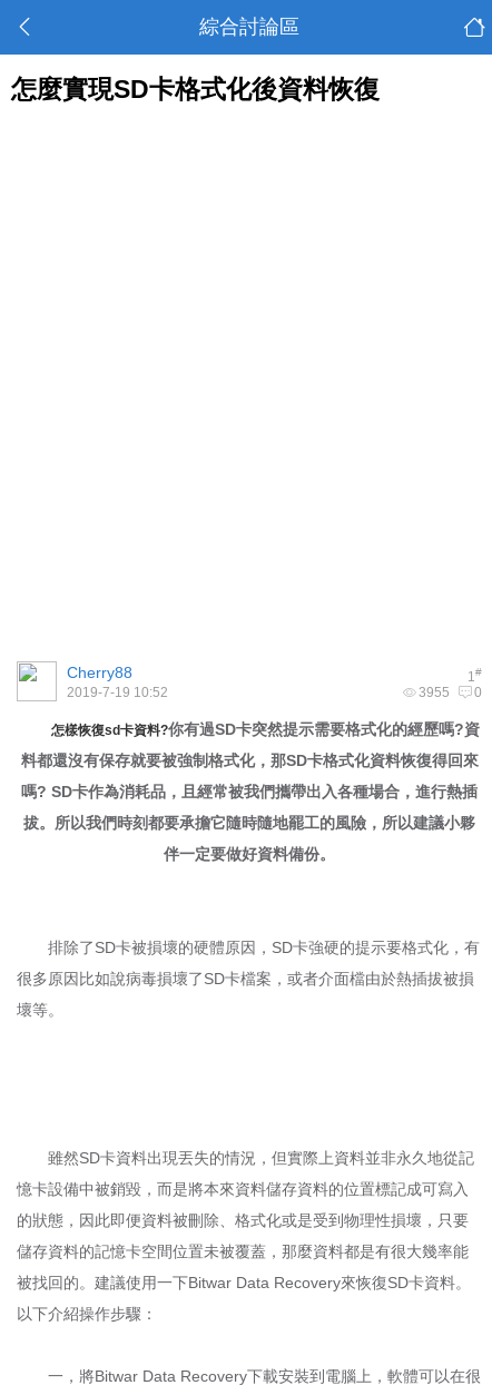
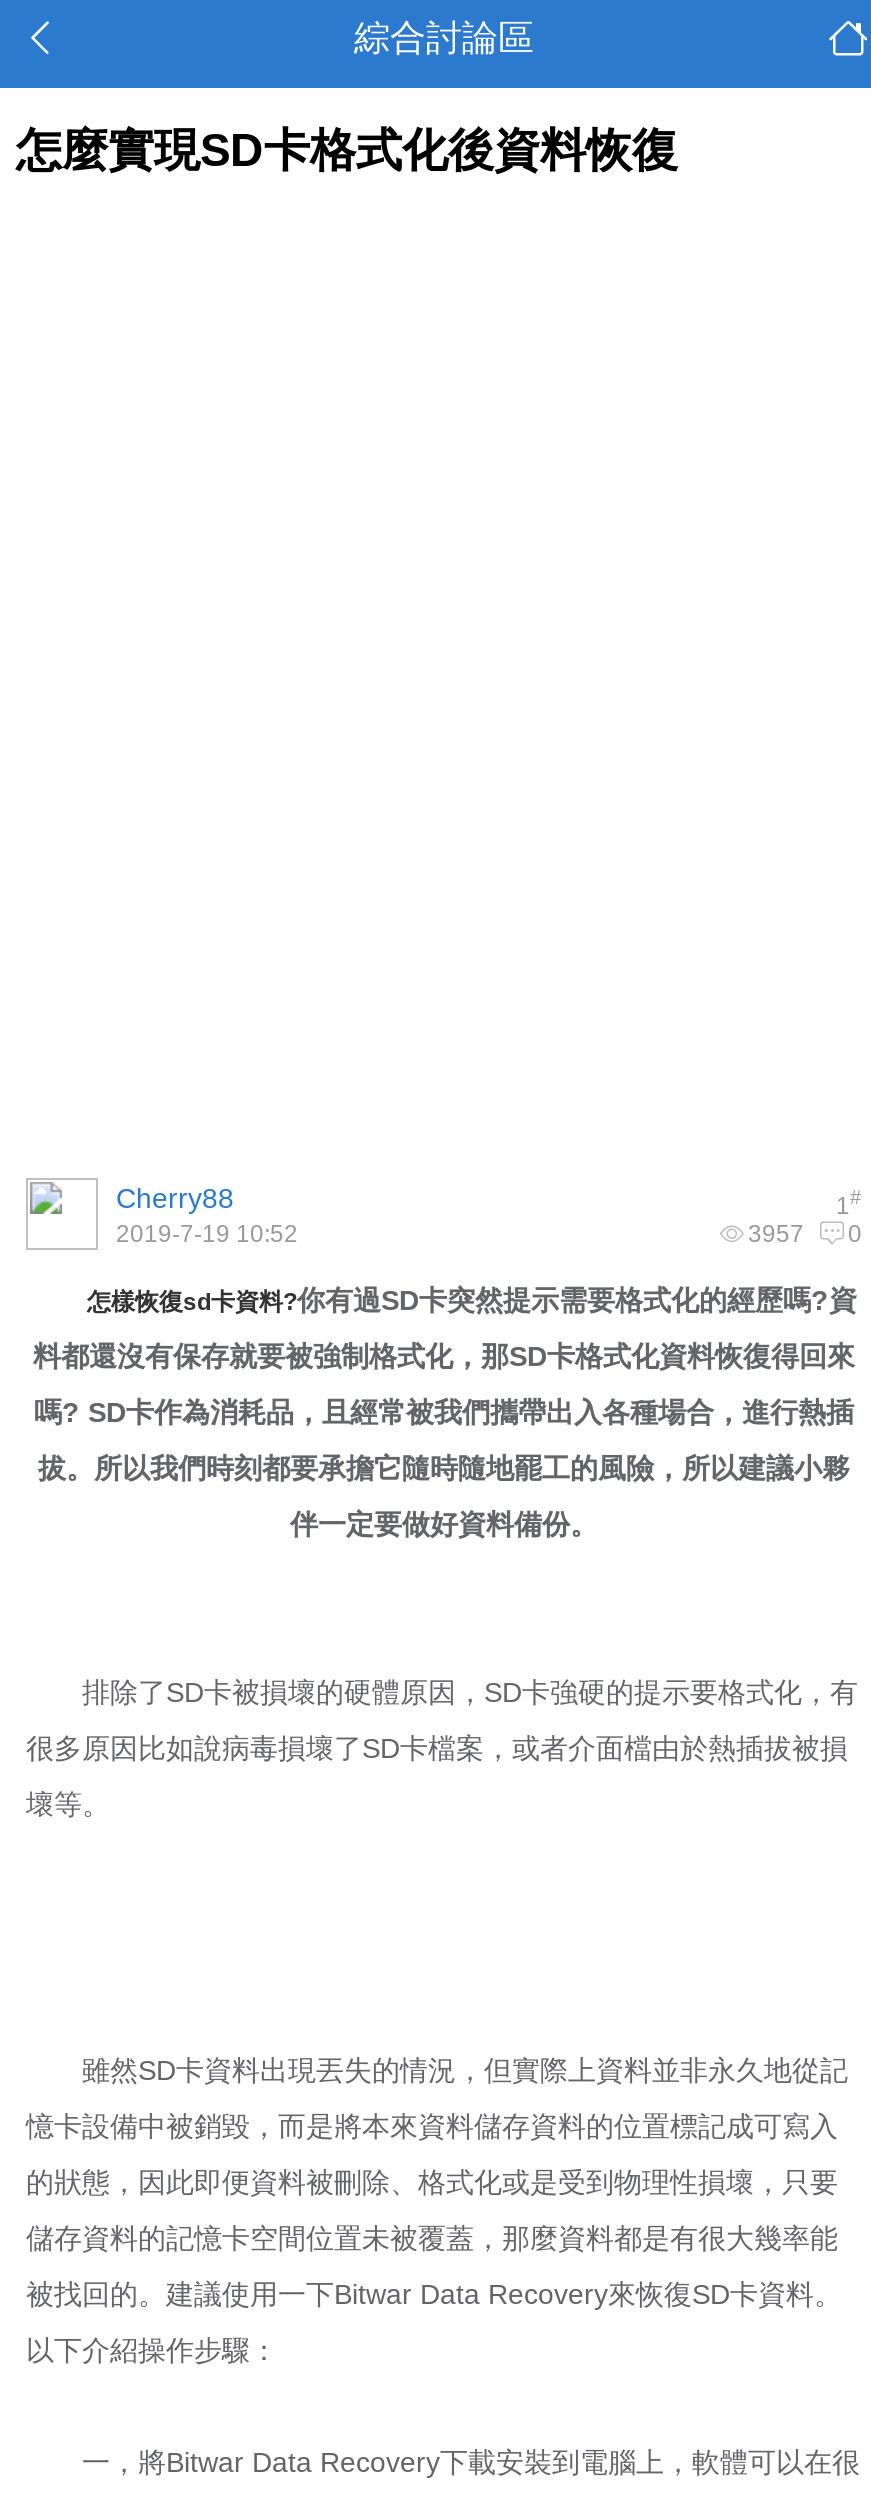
- 3955 0
+ 3957 0
